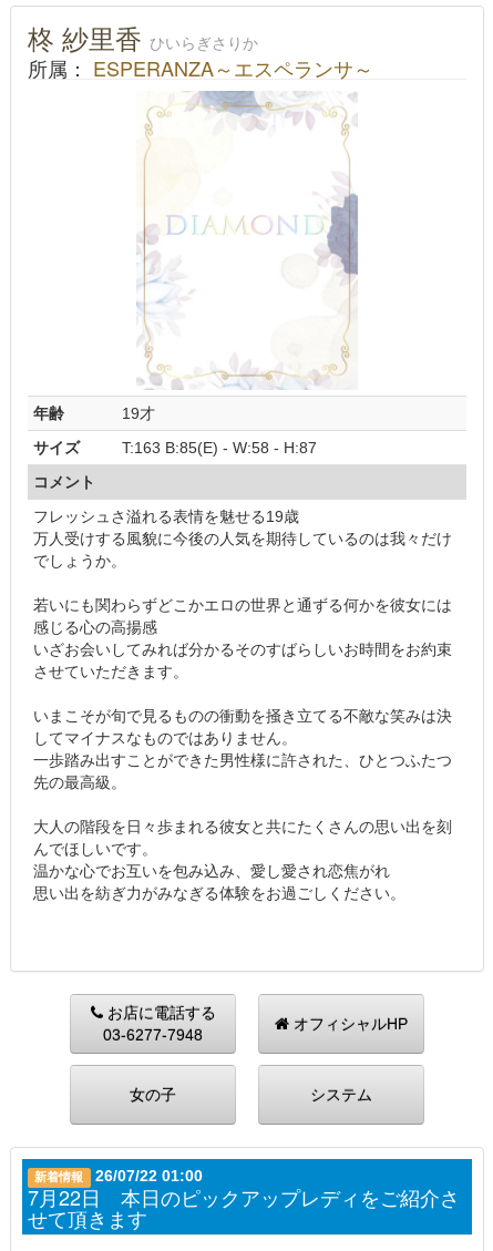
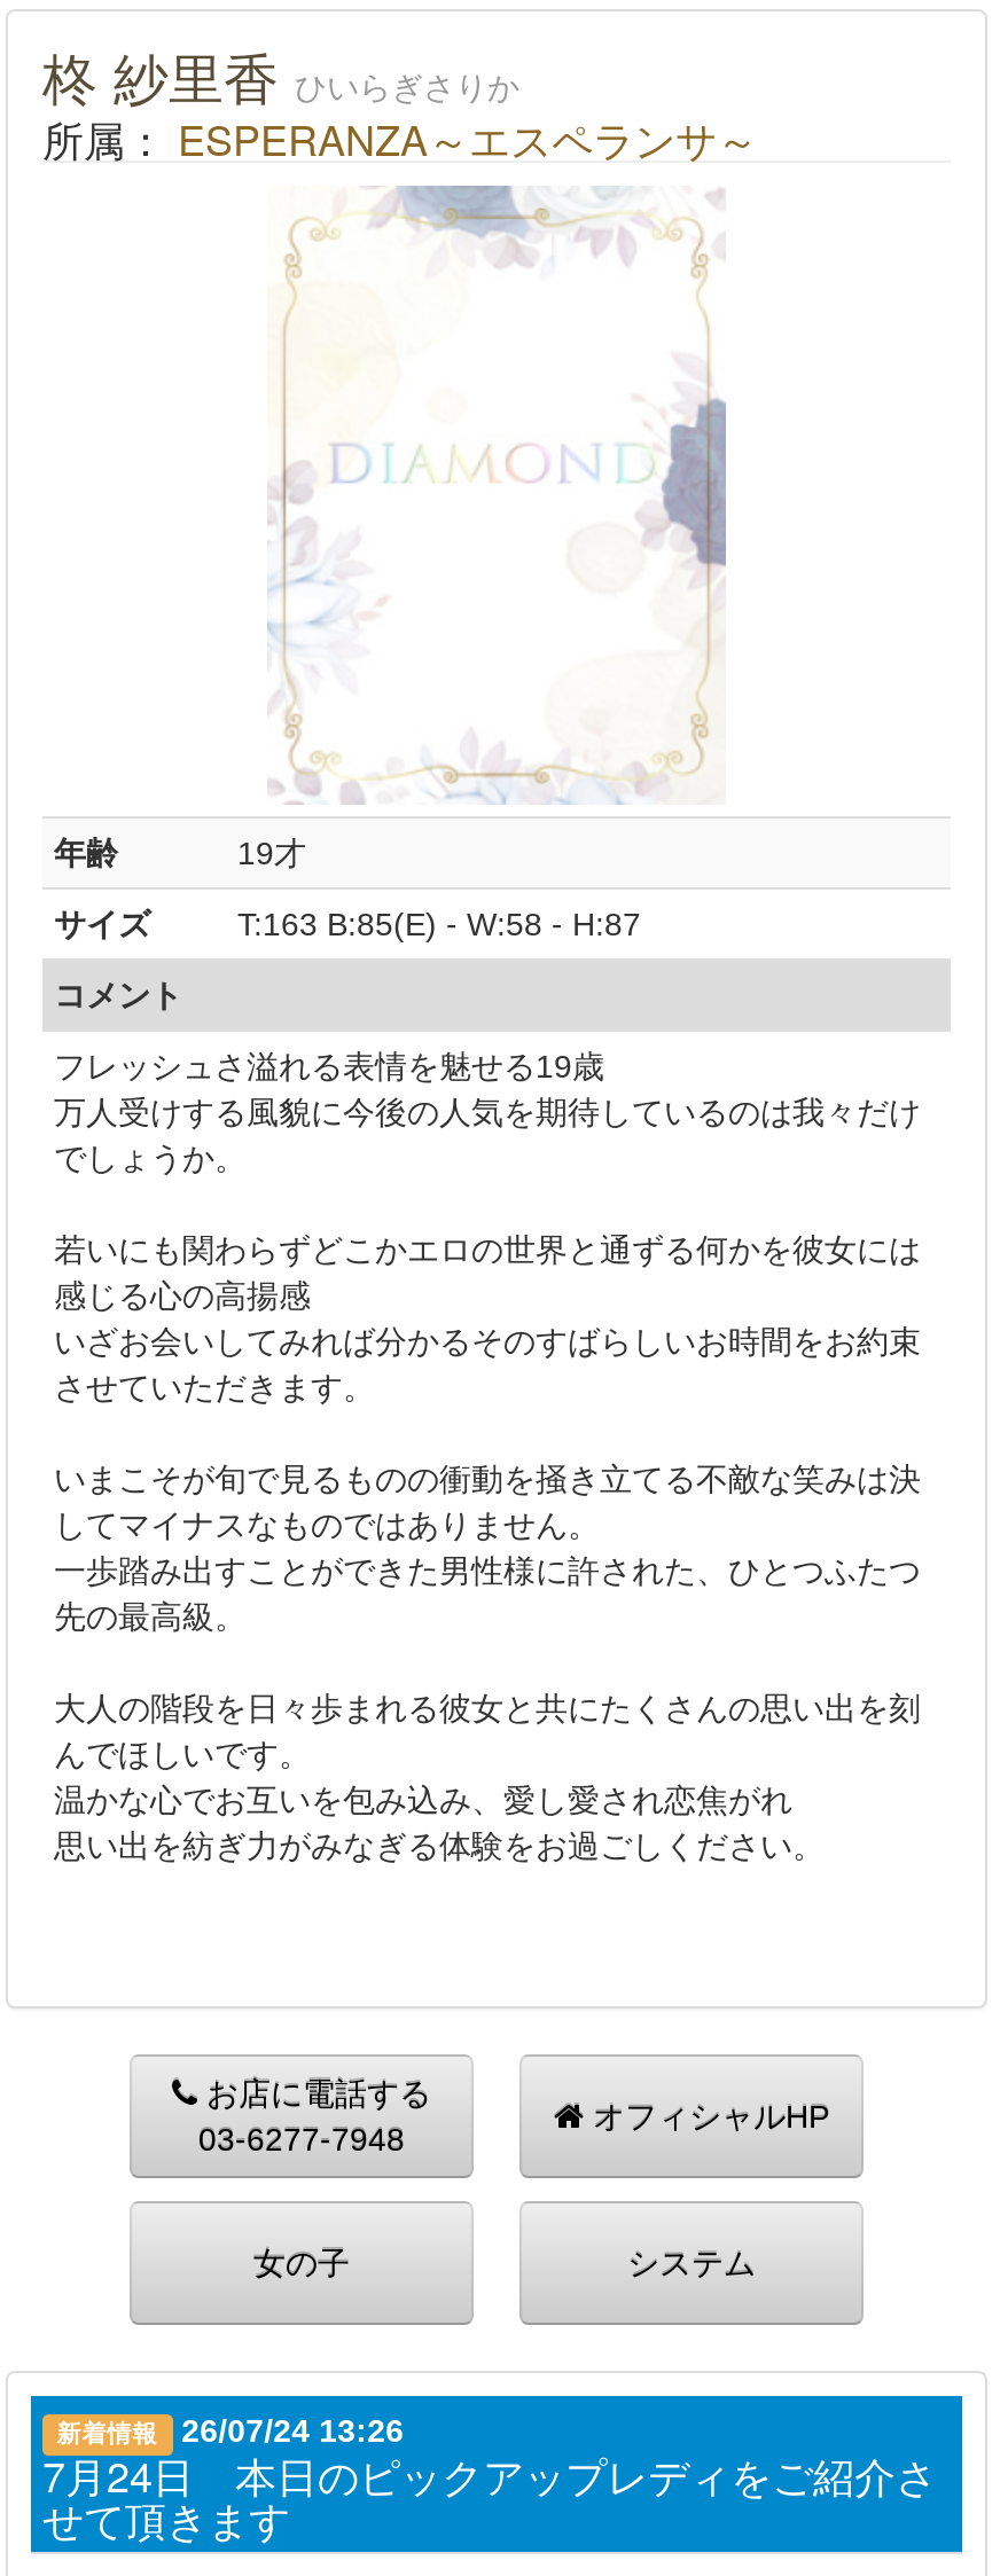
- 新着情報 26/07/22 01:00
+ 新着情報 26/07/24 13:26

- 7月22日 本日のピックアップレディをご紹介さ
+ 7月24日 本日のピックアップレディをご紹介さ
